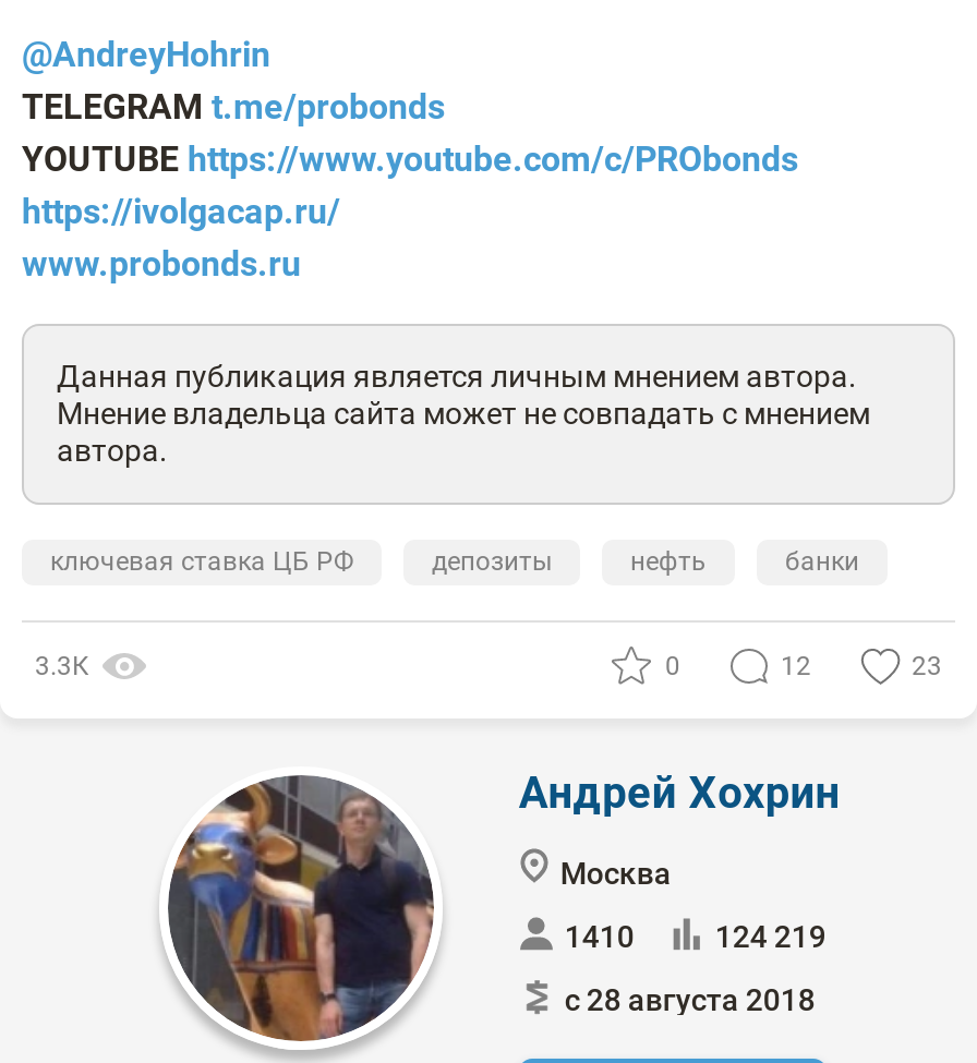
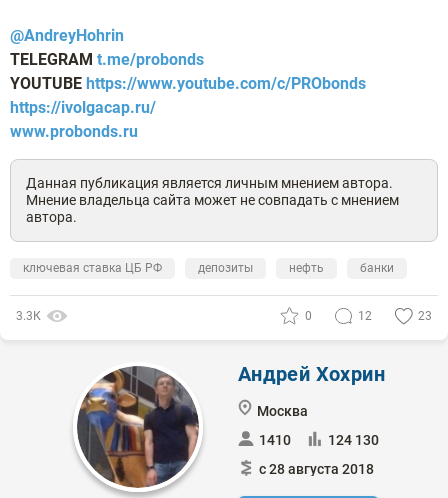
- 124 219
+ 124 130
